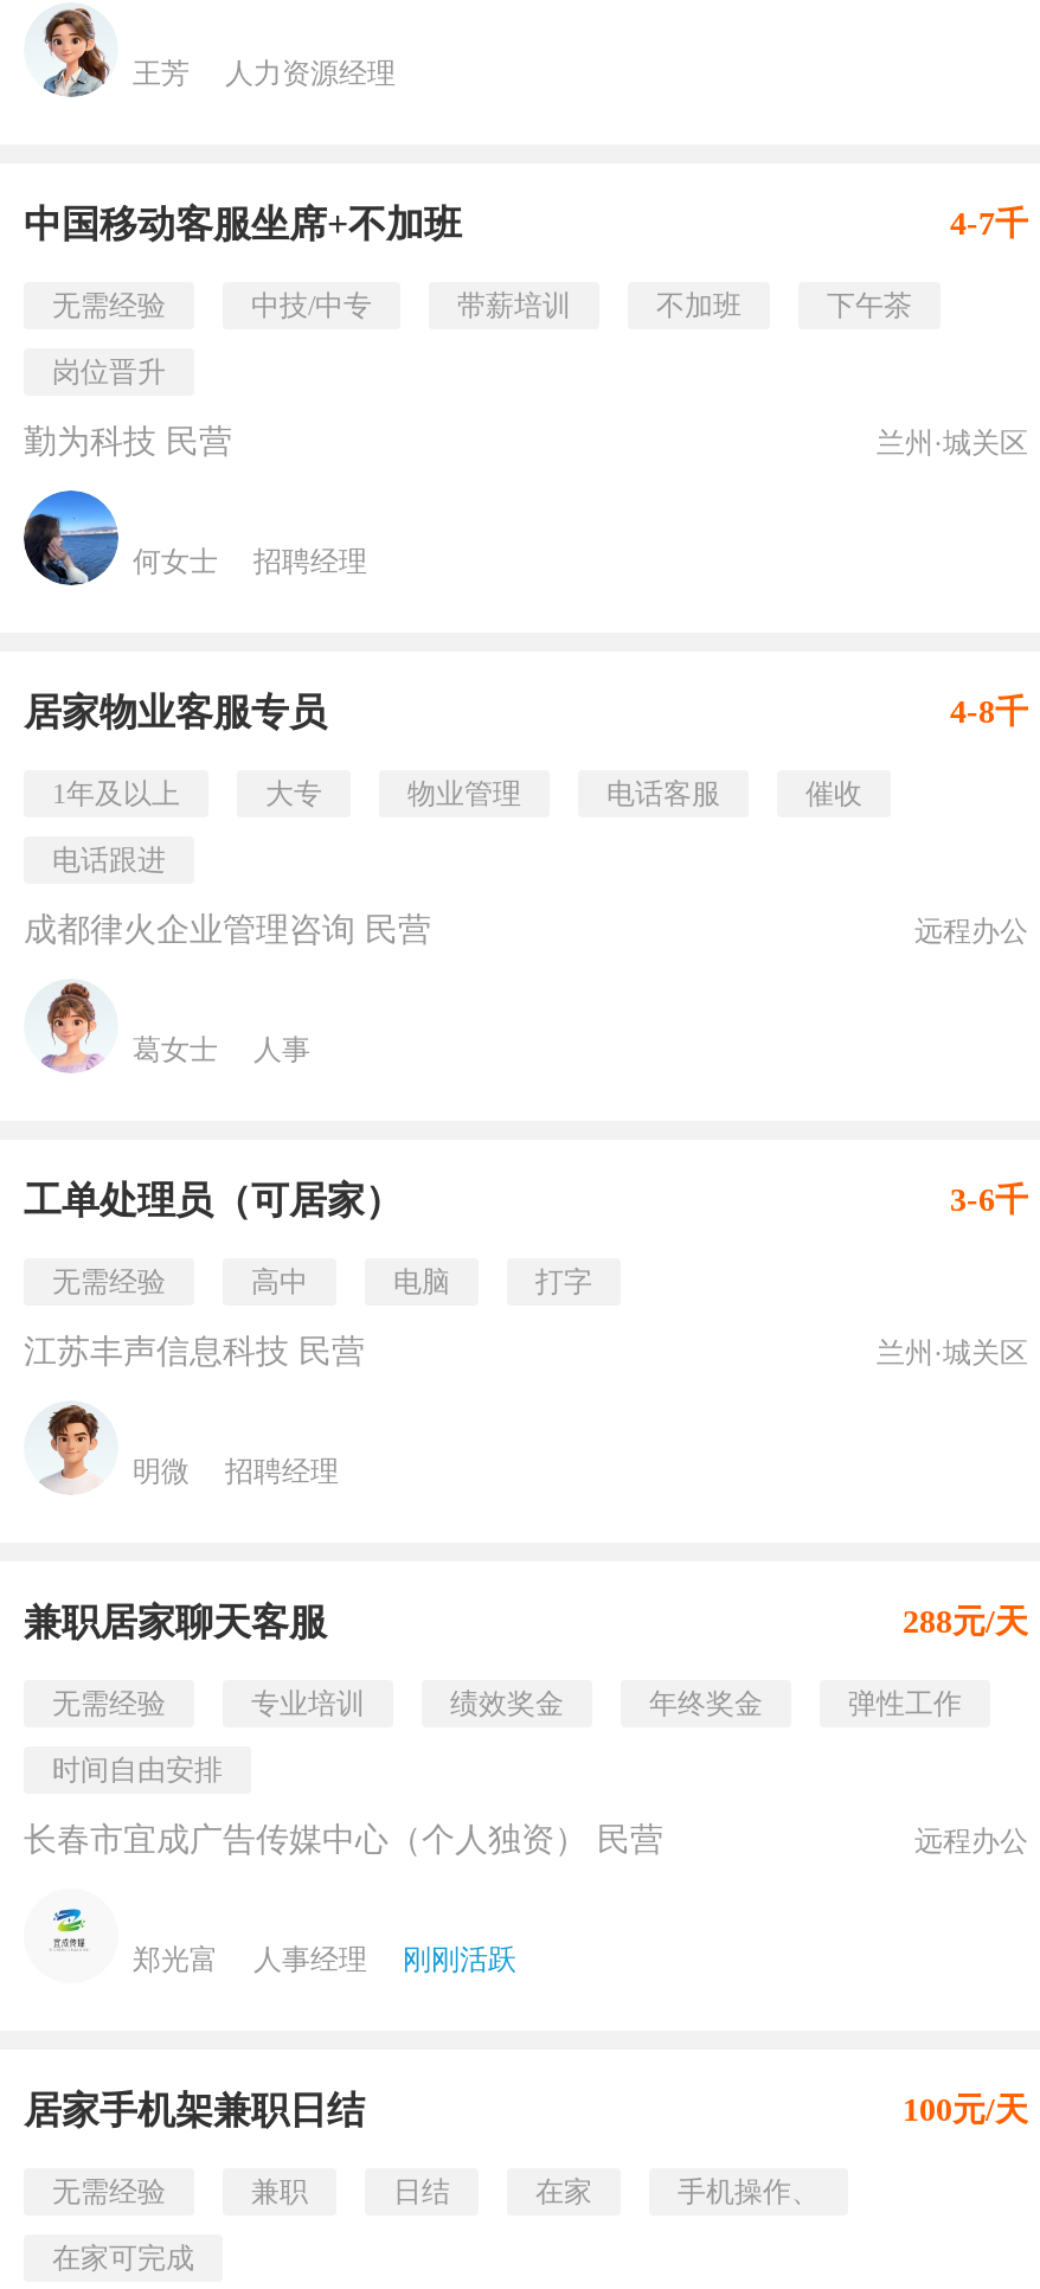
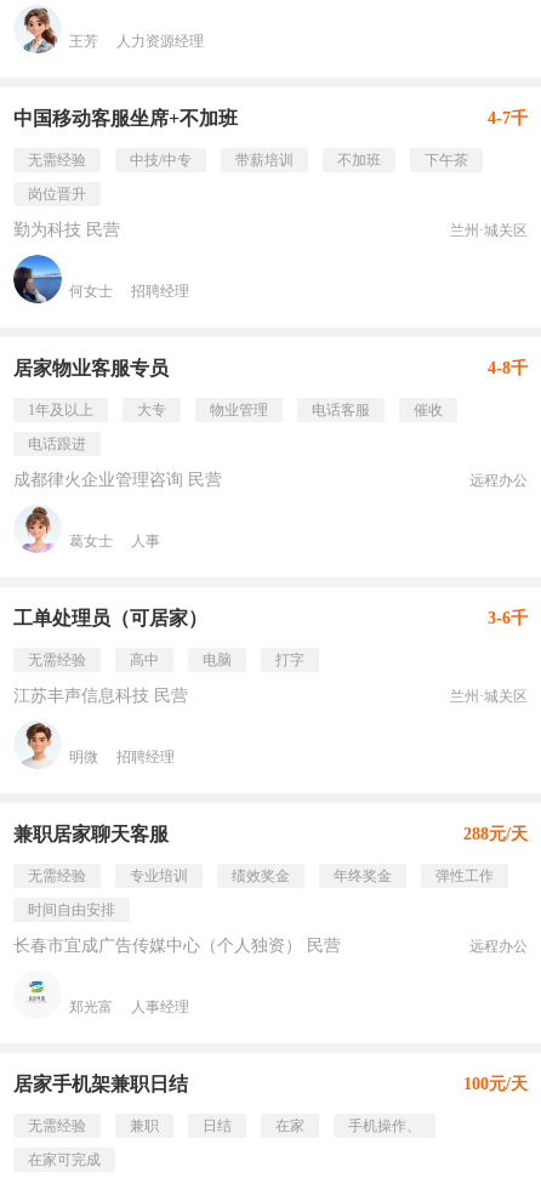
- 刚刚活跃
